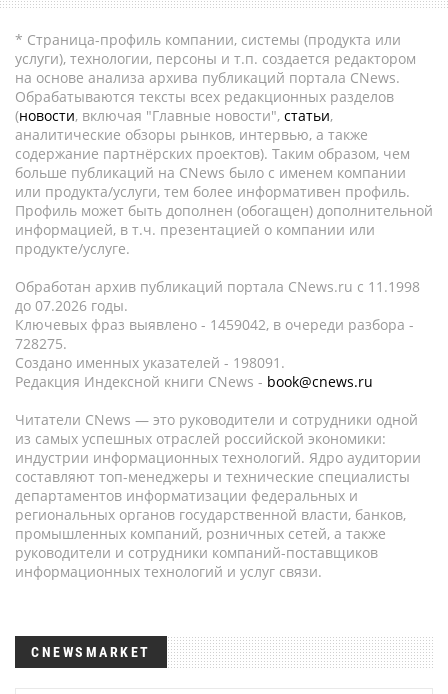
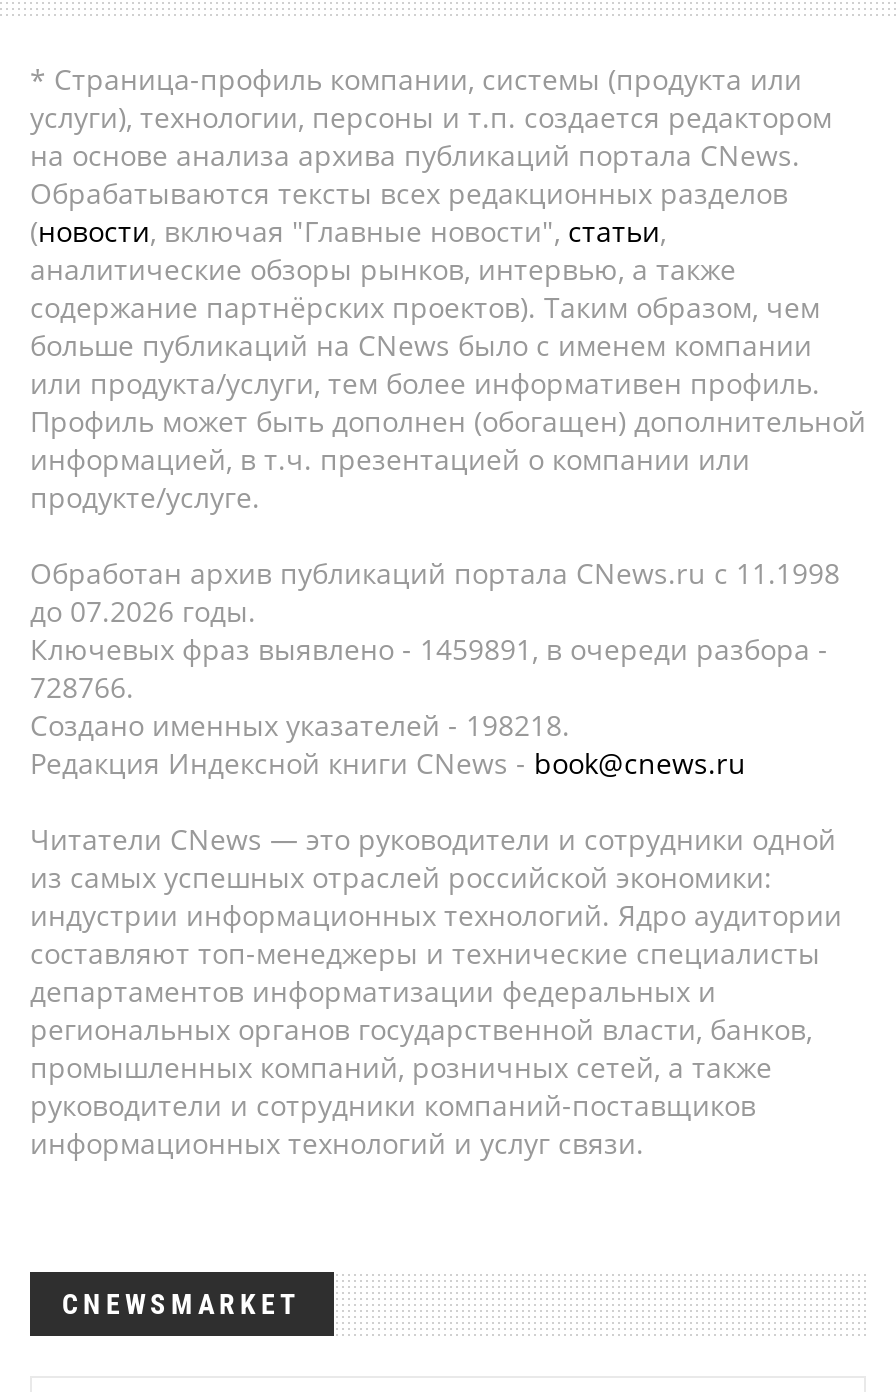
- Ключевых фраз выявлено - 1459042, в очереди разбора -
+ Ключевых фраз выявлено - 1459891, в очереди разбора -

- 728275.
+ 728766.

- Создано именных указателей - 198091.
+ Создано именных указателей - 198218.
